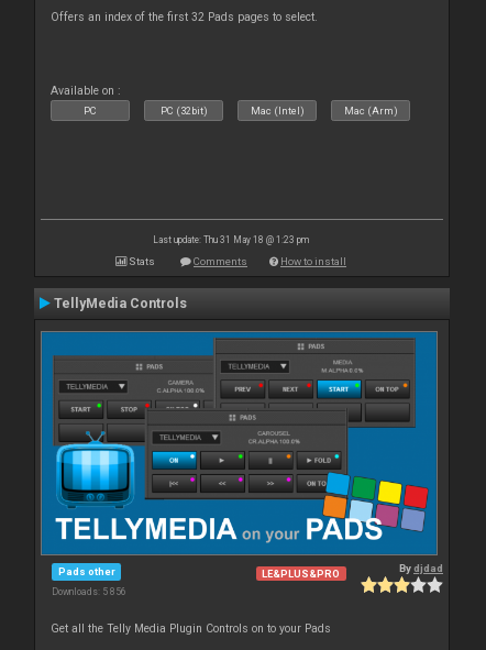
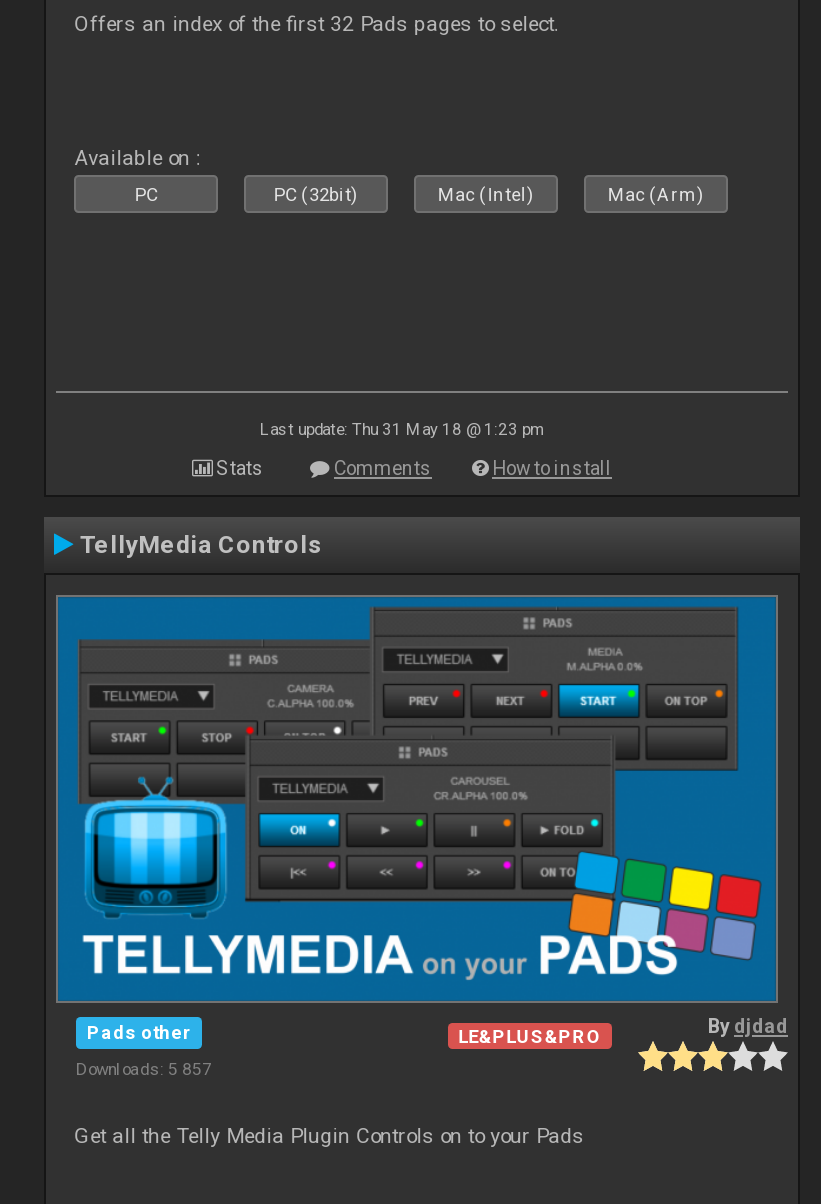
- Downloads: 5 856
+ Downloads: 5 857
